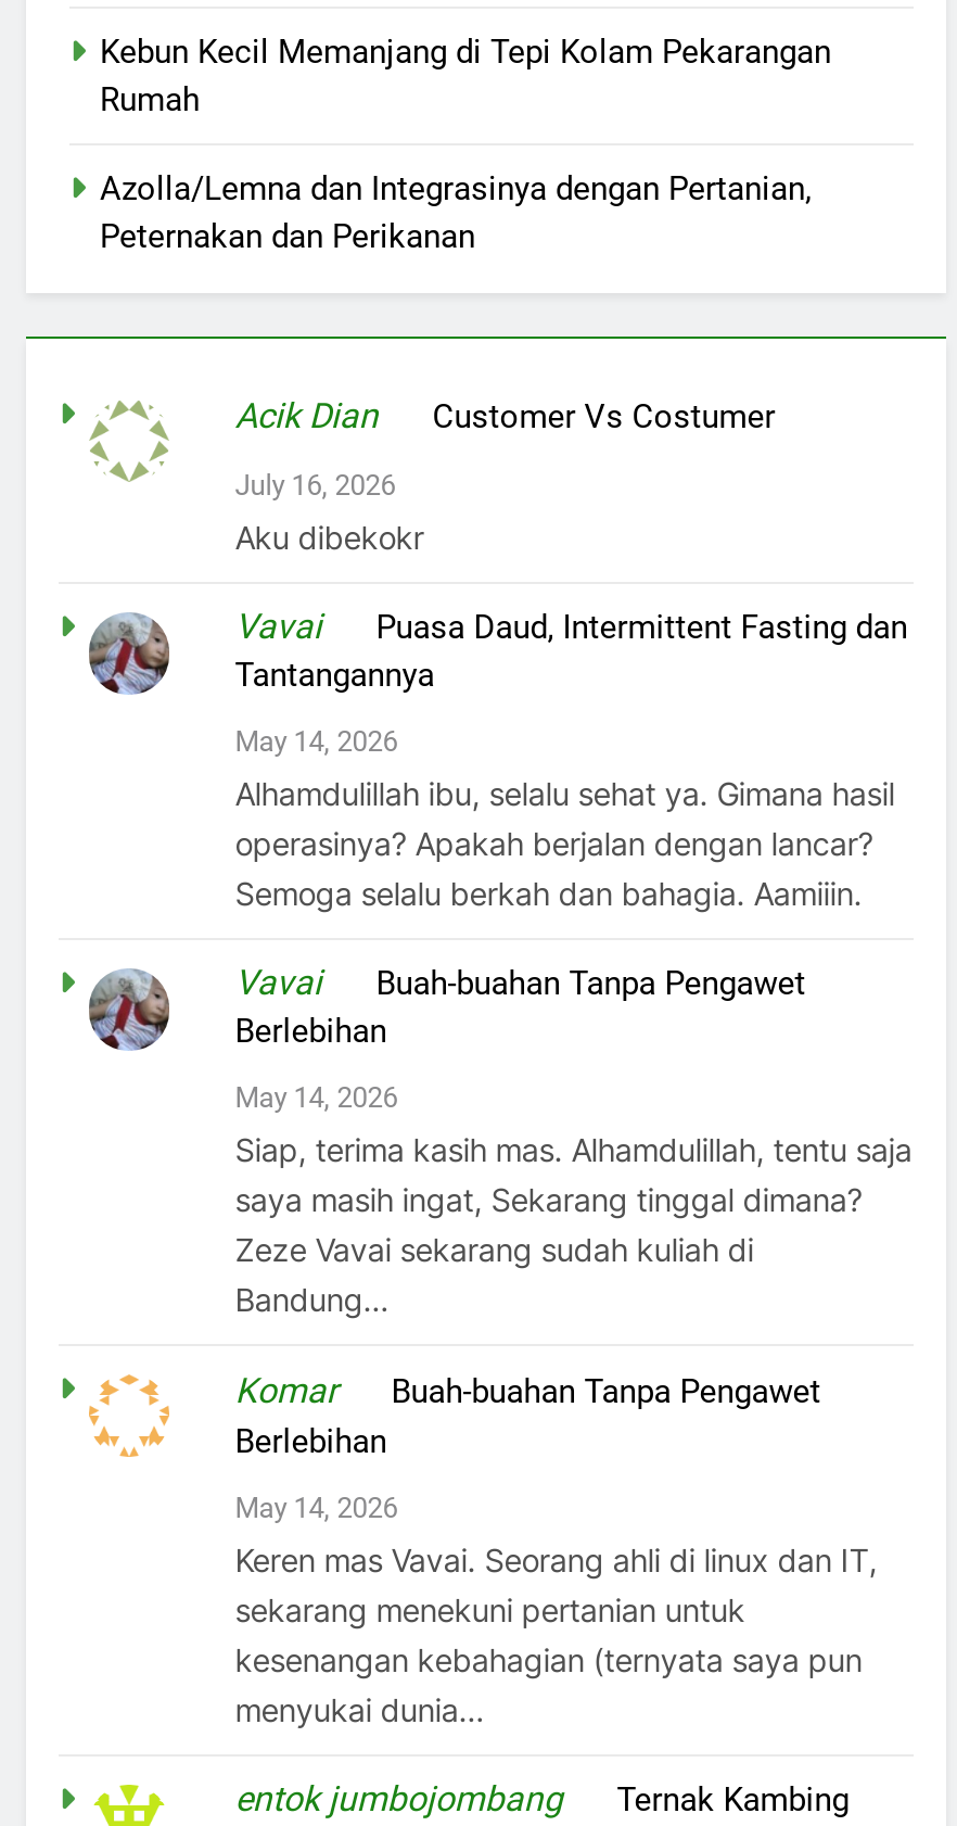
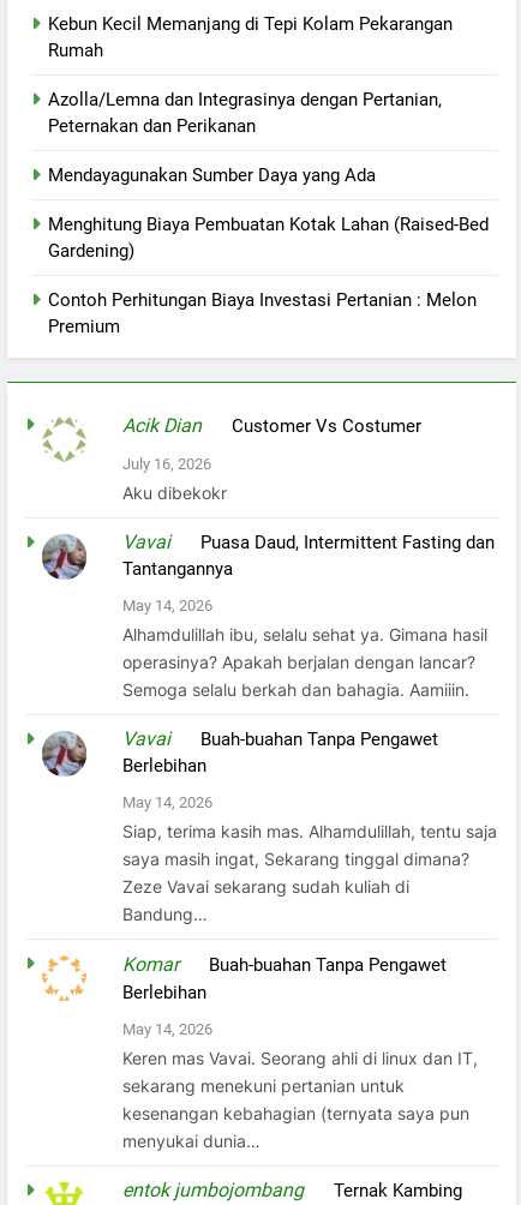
+ Mendayagunakan Sumber Daya yang Ada
+ Menghitung Biaya Pembuatan Kotak Lahan (Raised-Bed
+ Gardening)
+ Contoh Perhitungan Biaya Investasi Pertanian : Melon
+ Premium
